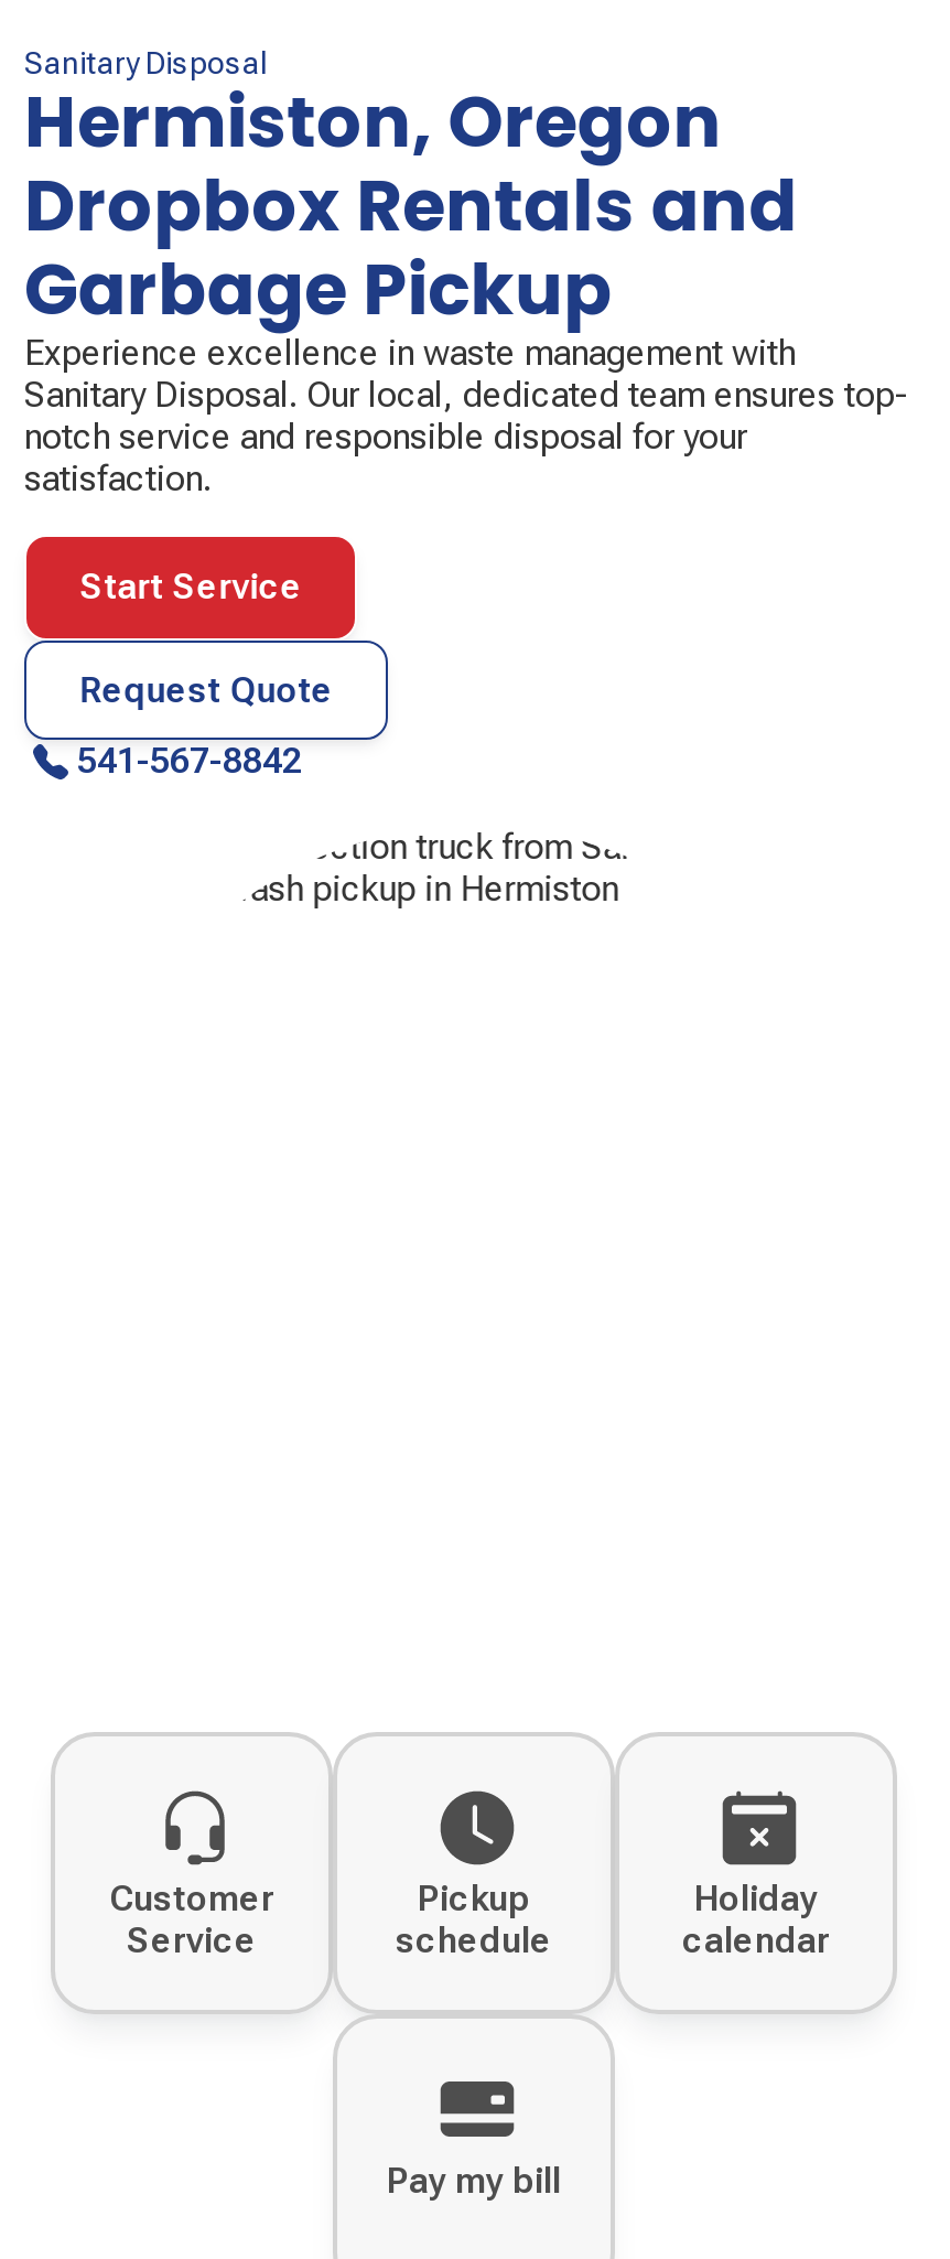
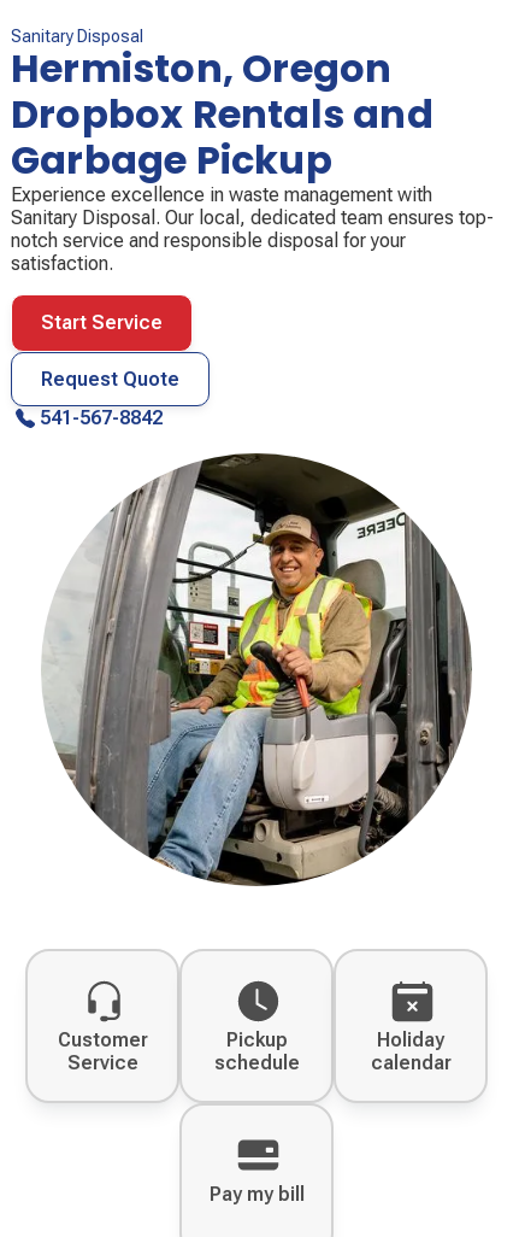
+ [image]
